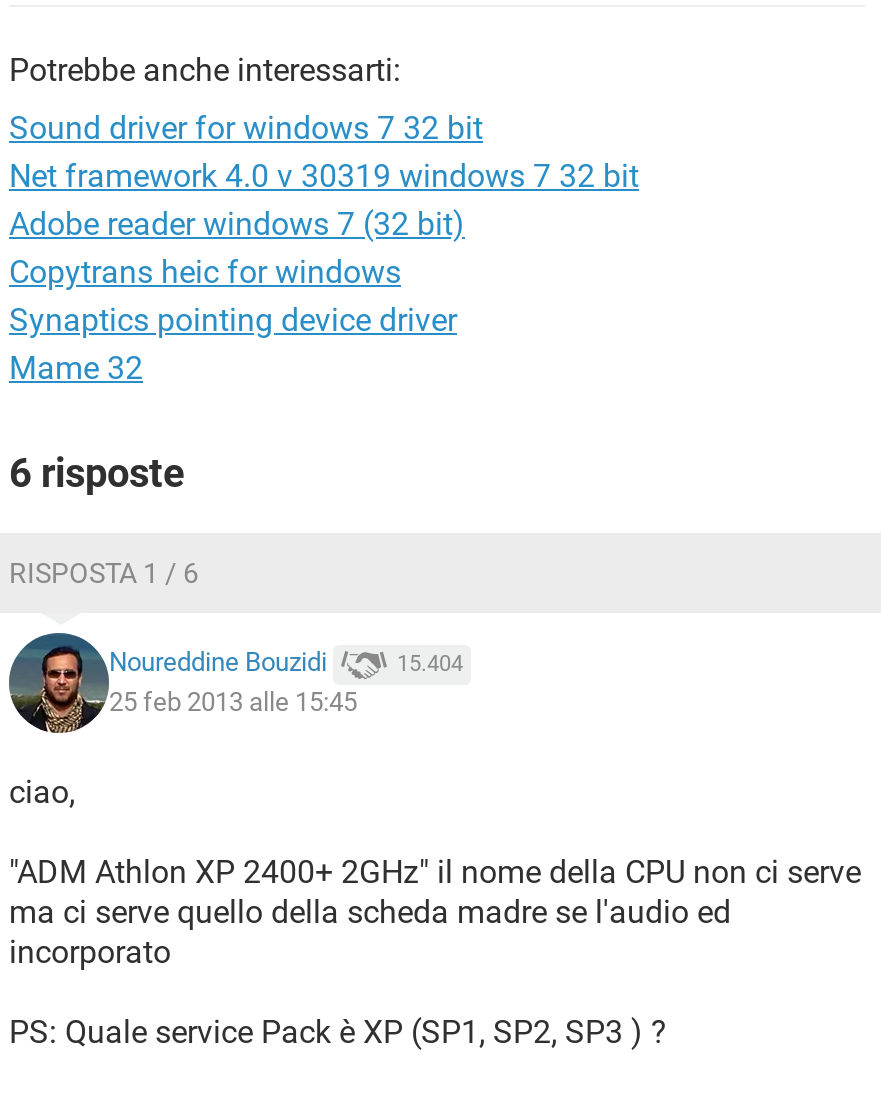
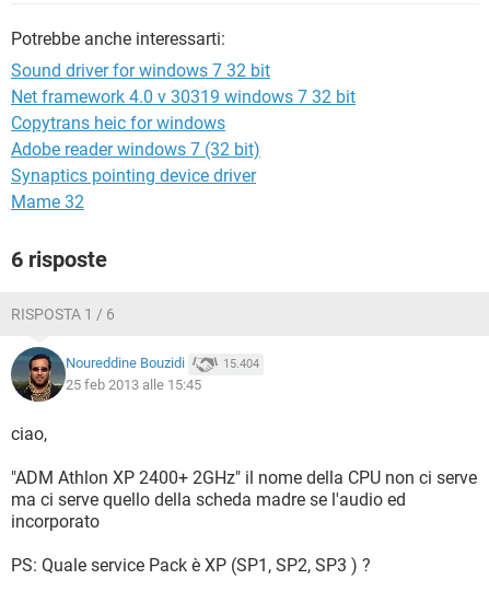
moved down: Adobe reader windows 7 (32 bit)

moved up: Copytrans heic for windows
